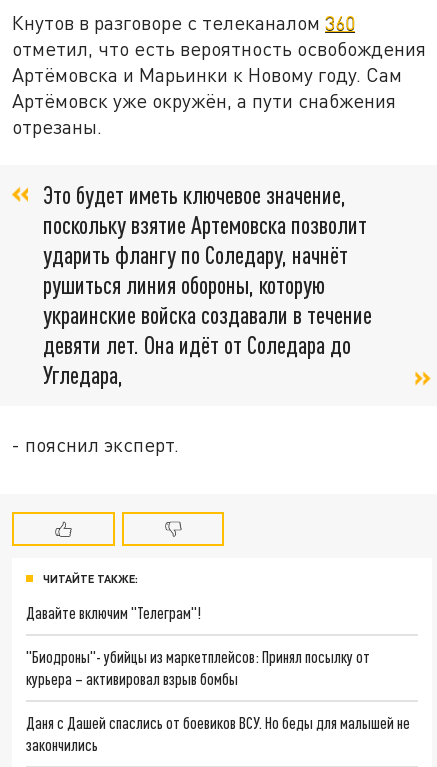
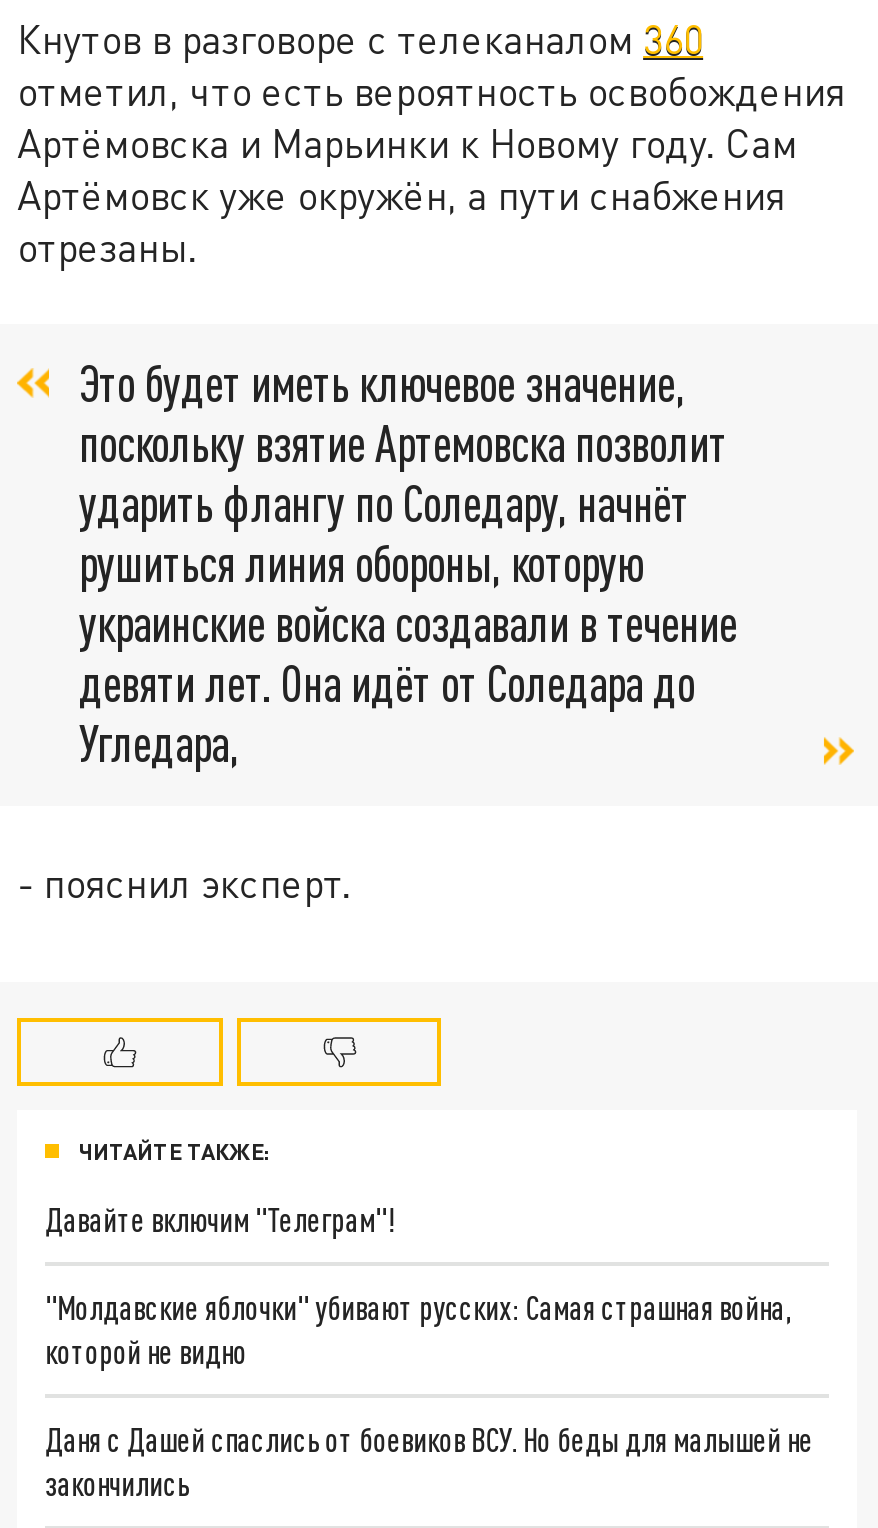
- "Биодроны"- убийцы из маркетплейсов: Принял посылку от
- курьера – активировал взрыв бомбы
+ "Молдавские яблочки" убивают русских: Самая страшная война,
+ которой не видно
